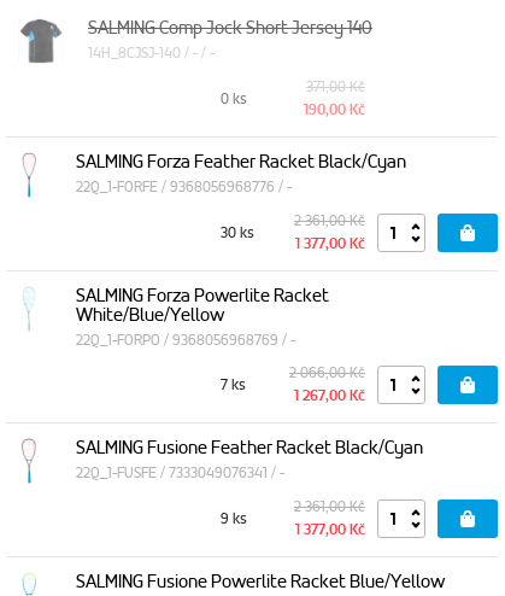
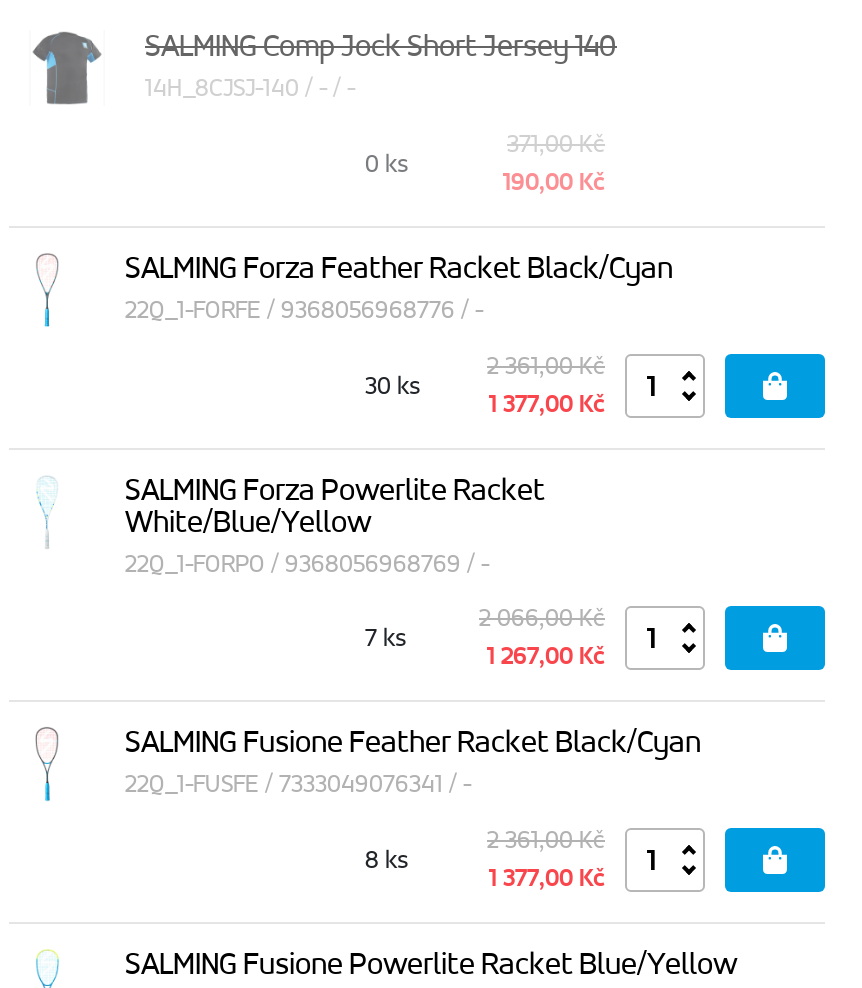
- 9 ks
+ 8 ks
